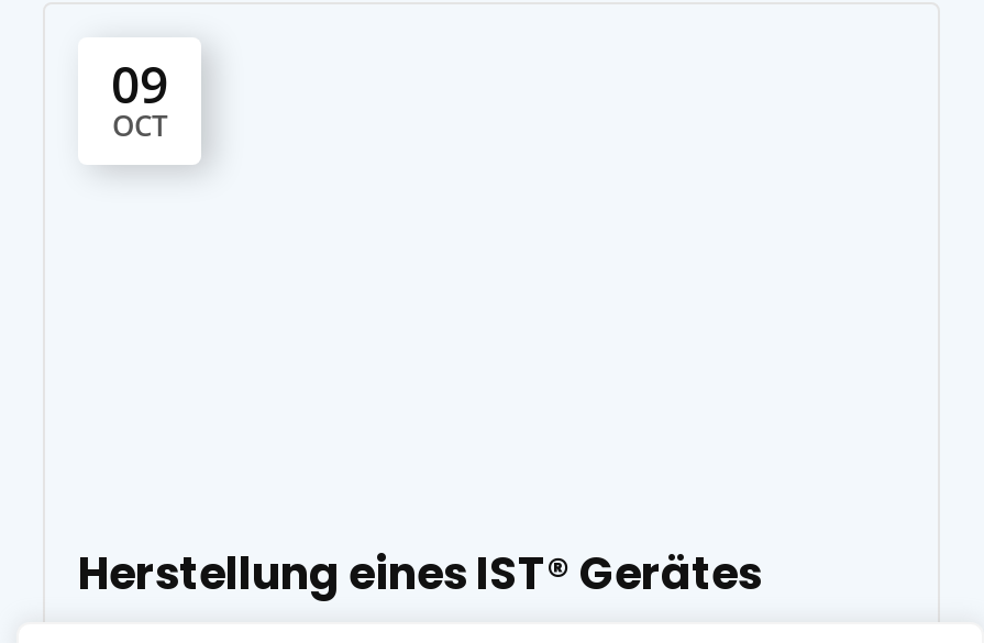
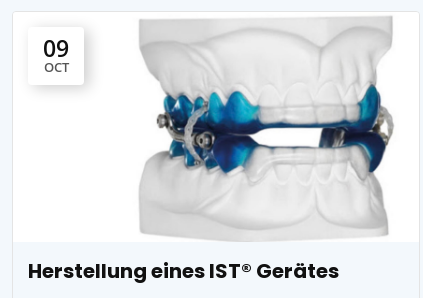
+ [image]
